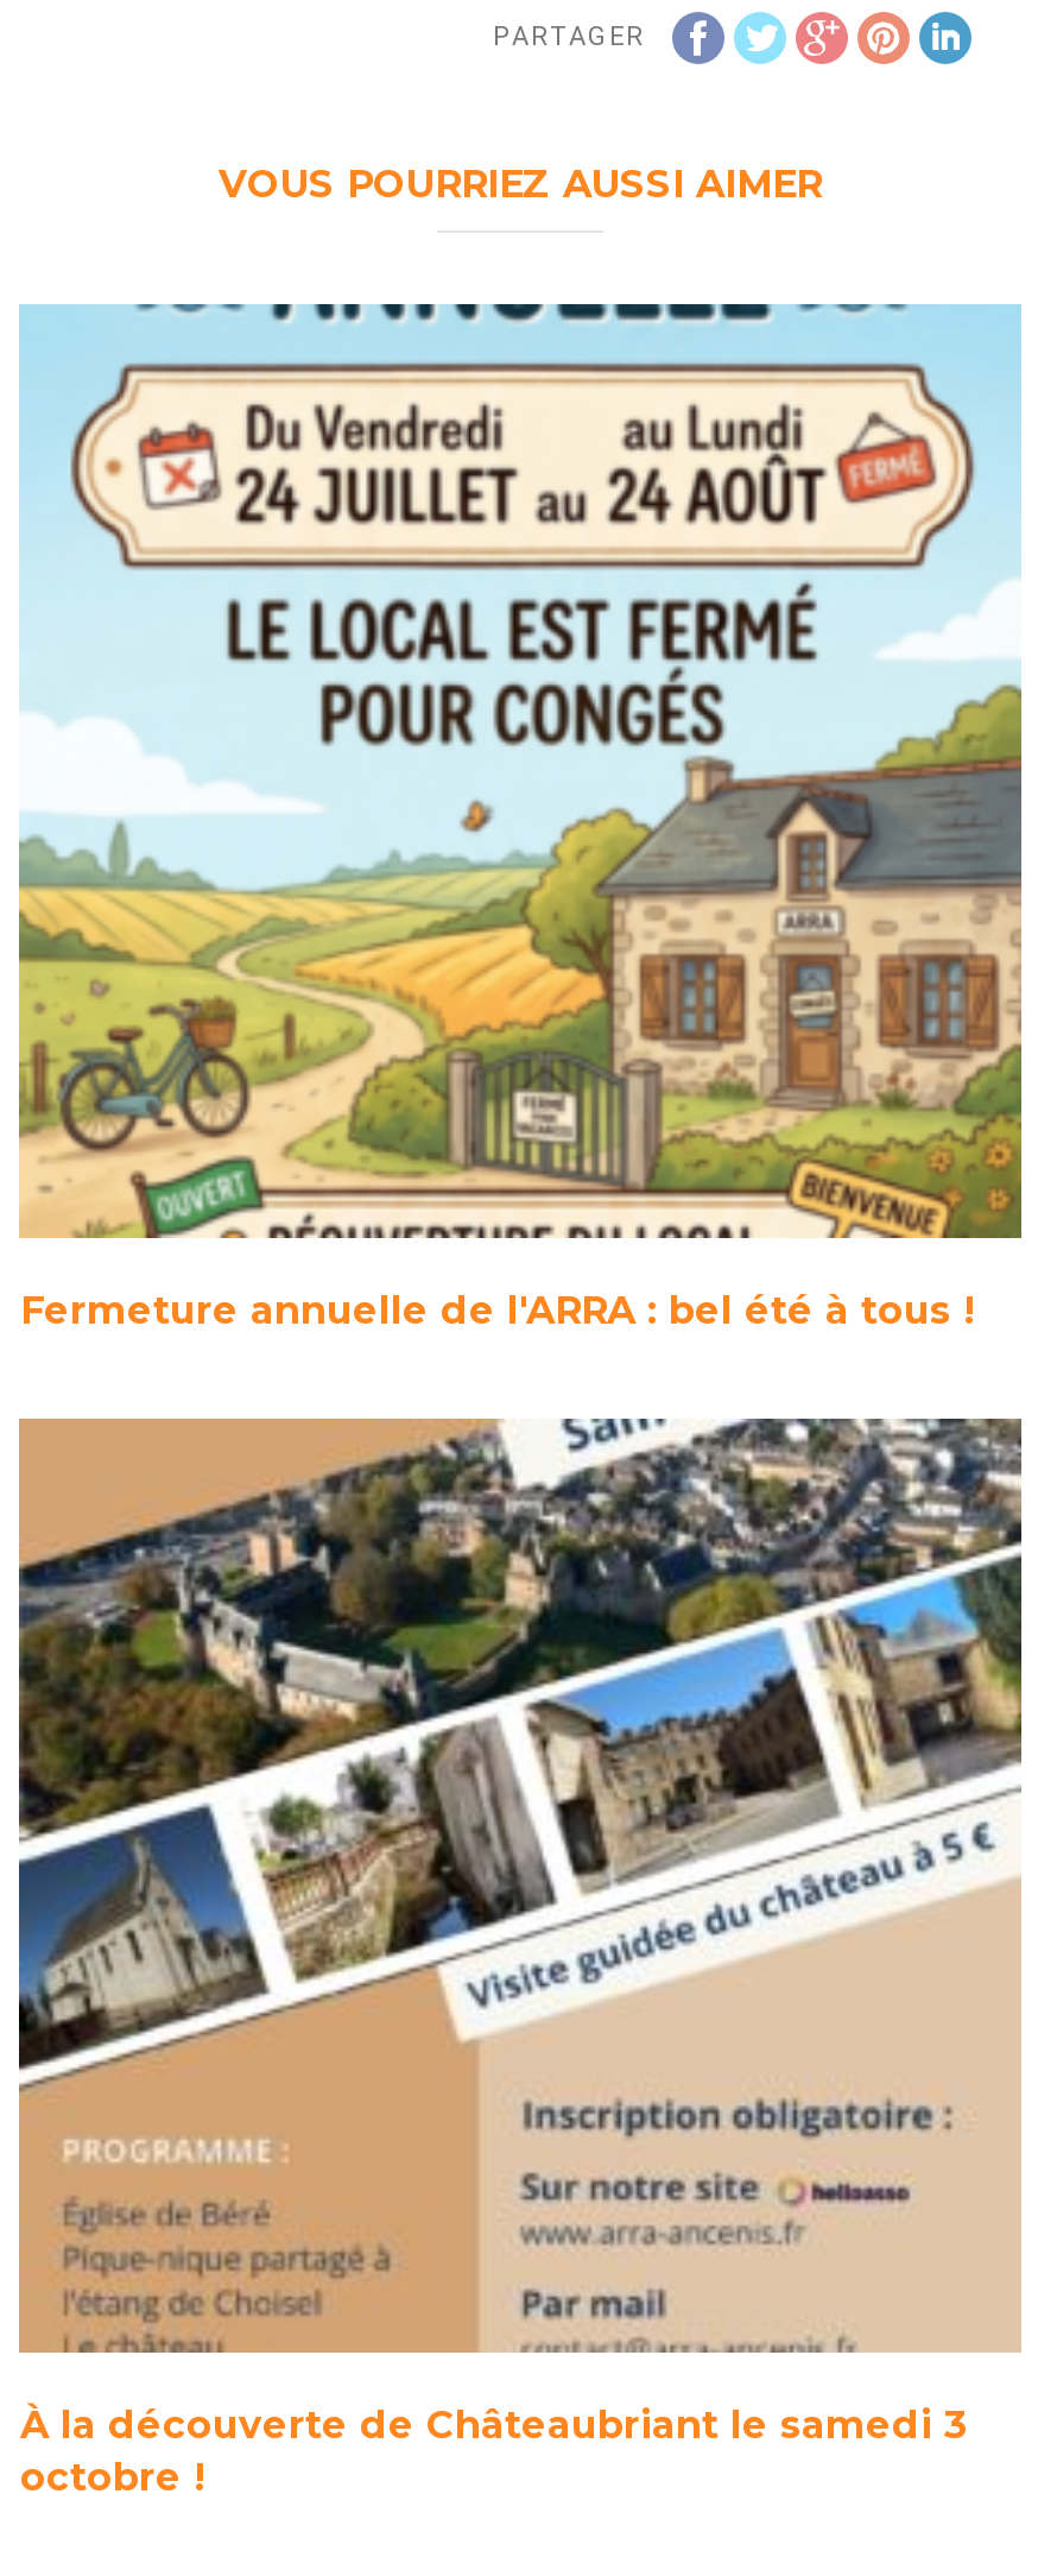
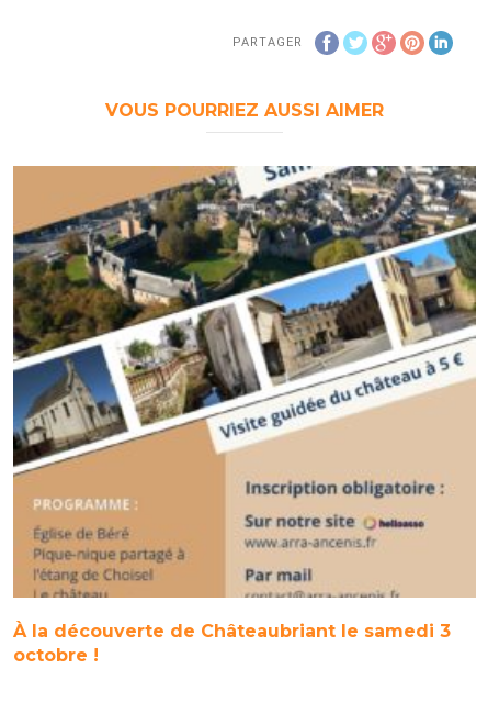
- [image]
- Fermeture annuelle de l'ARRA : bel été à tous !
